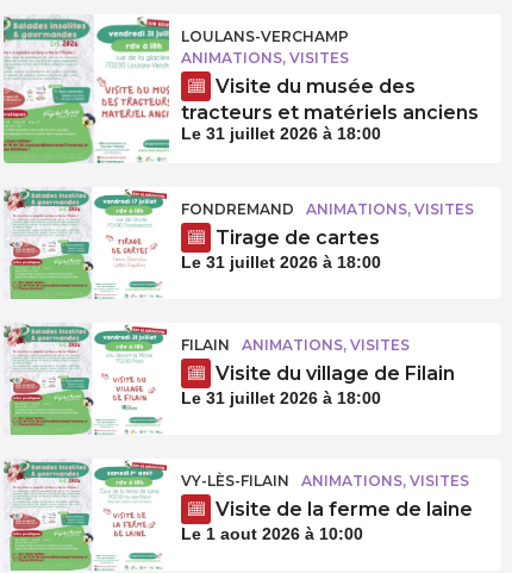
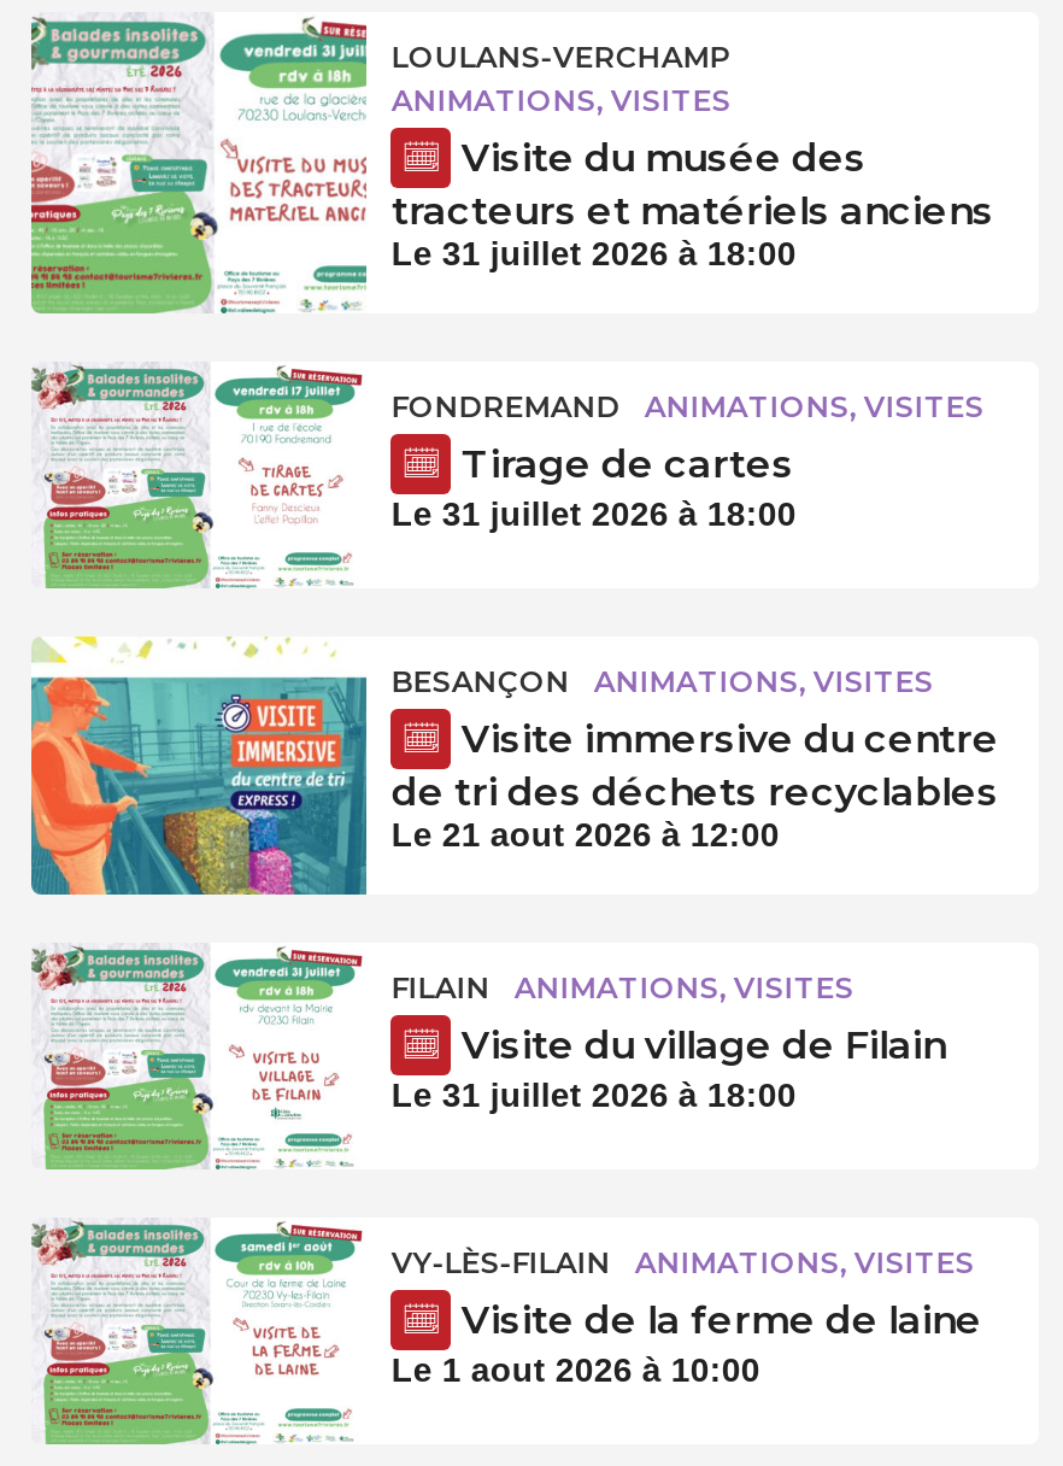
+ [image]
+ BESANÇON
+ ANIMATIONS, VISITES
+ Visite immersive du centre
+ de tri des déchets recyclables
+ Le 21 aout 2026 à 12:00
